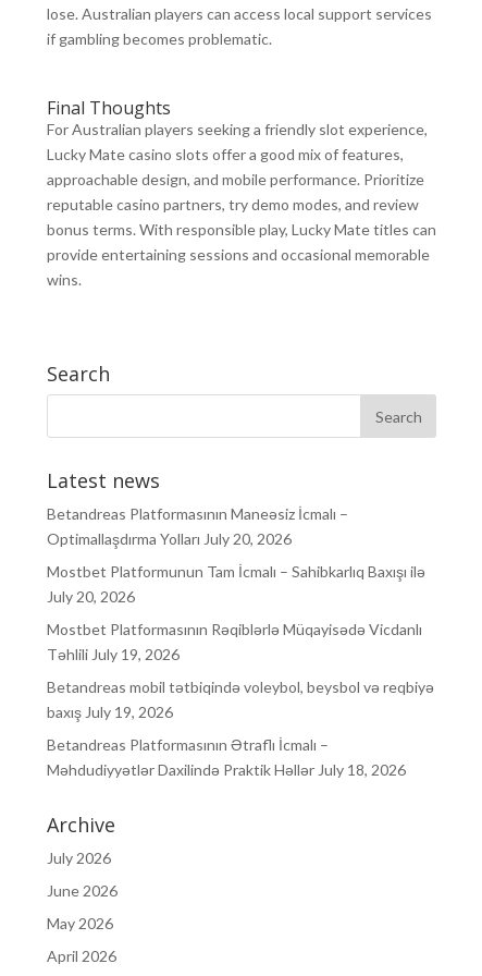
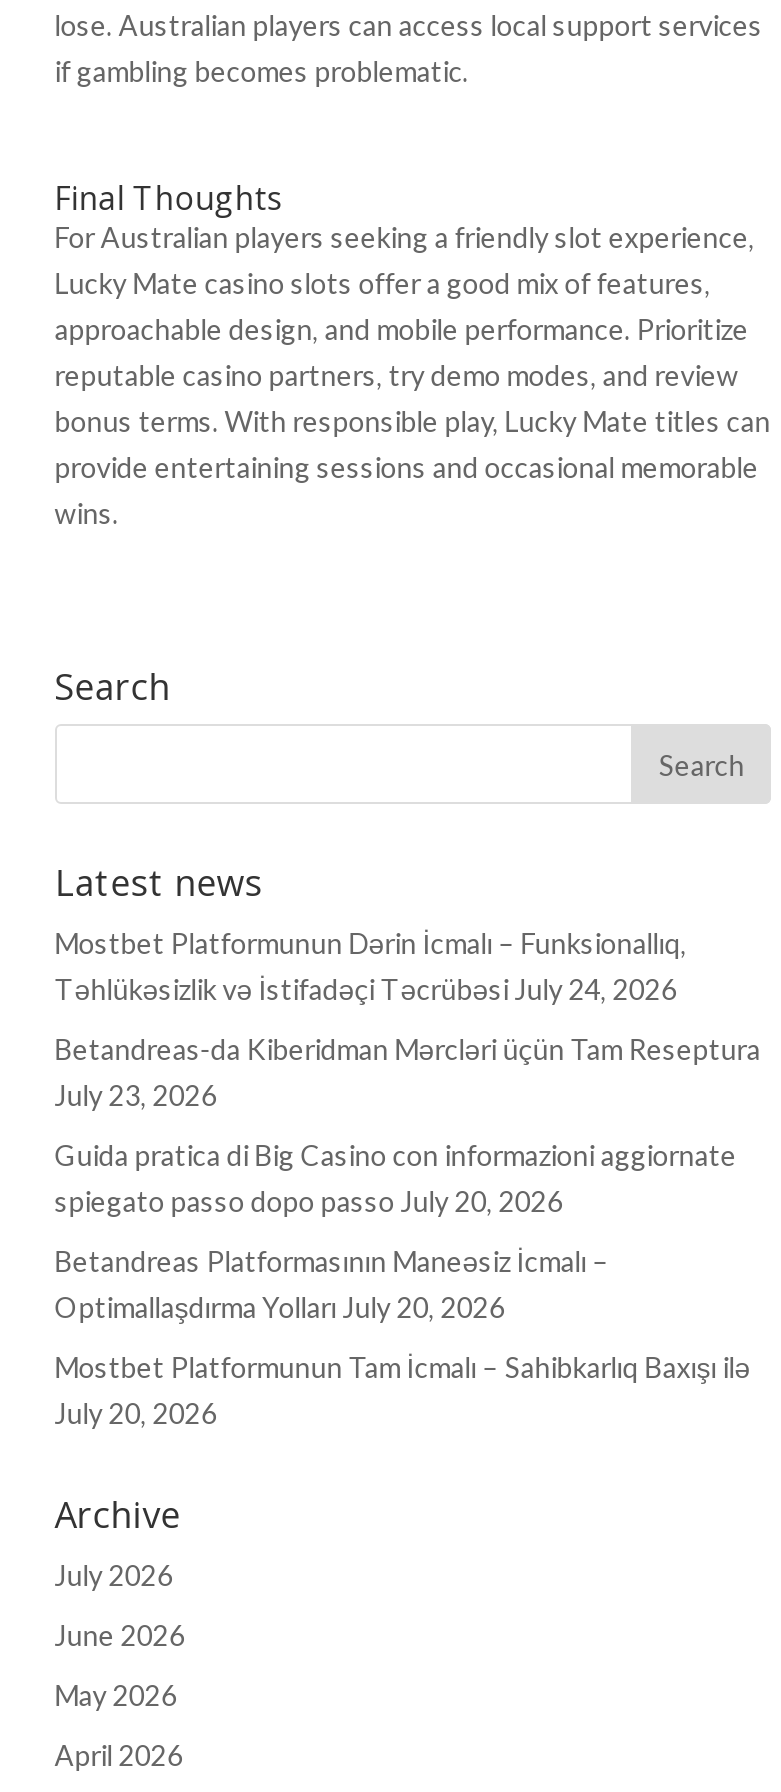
+ Mostbet Platformunun Dərin İcmalı – Funksionallıq,
+ Təhlükəsizlik və İstifadəçi Təcrübəsi July 24, 2026
+ Betandreas-da Kiberidman Mərcləri üçün Tam Reseptura
+ July 23, 2026
+ Guida pratica di Big Casino con informazioni aggiornate
+ spiegato passo dopo passo July 20, 2026

moved down: Betandreas Platformasının Maneəsiz İcmalı – | Optimallaşdırma Yolları July 20, 2026 | Mostbet Platformunun Tam İcmalı – Sahibkarlıq Baxışı ilə | July 20, 2026

- Mostbet Platformasının Rəqiblərlə Müqayisədə Vicdanlı
- Təhlili July 19, 2026
- Betandreas mobil tətbiqində voleybol, beysbol və reqbiyə
- baxış July 19, 2026
- Betandreas Platformasının Ətraflı İcmalı –
- Məhdudiyyətlər Daxilində Praktik Həllər July 18, 2026
